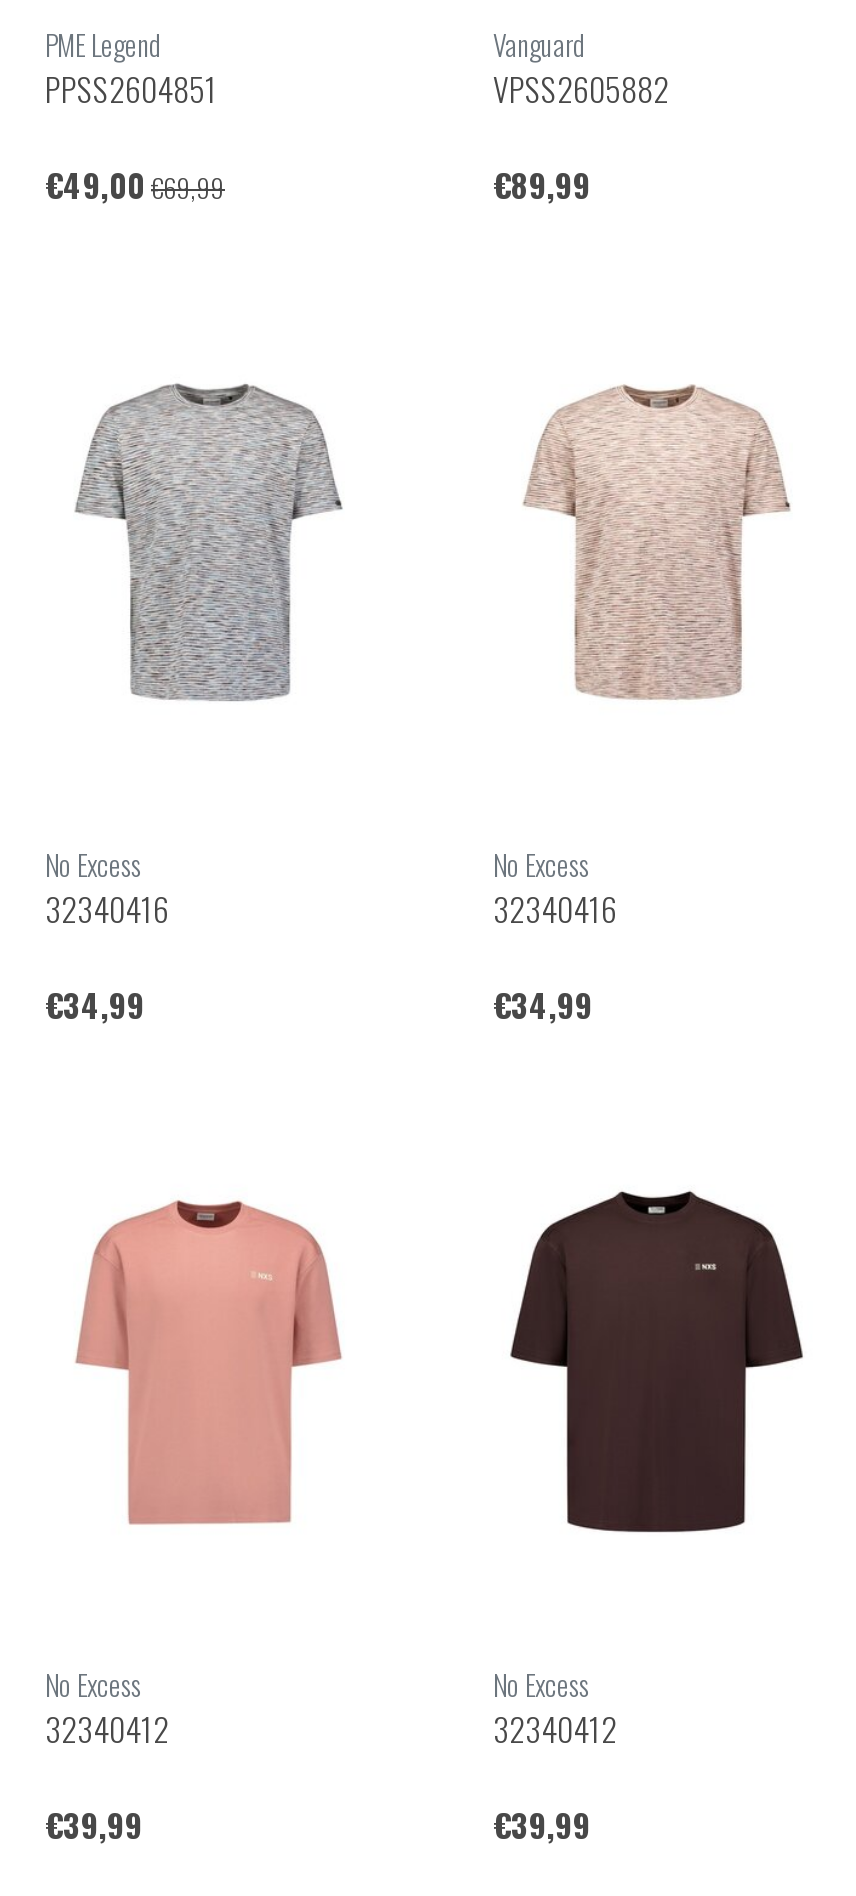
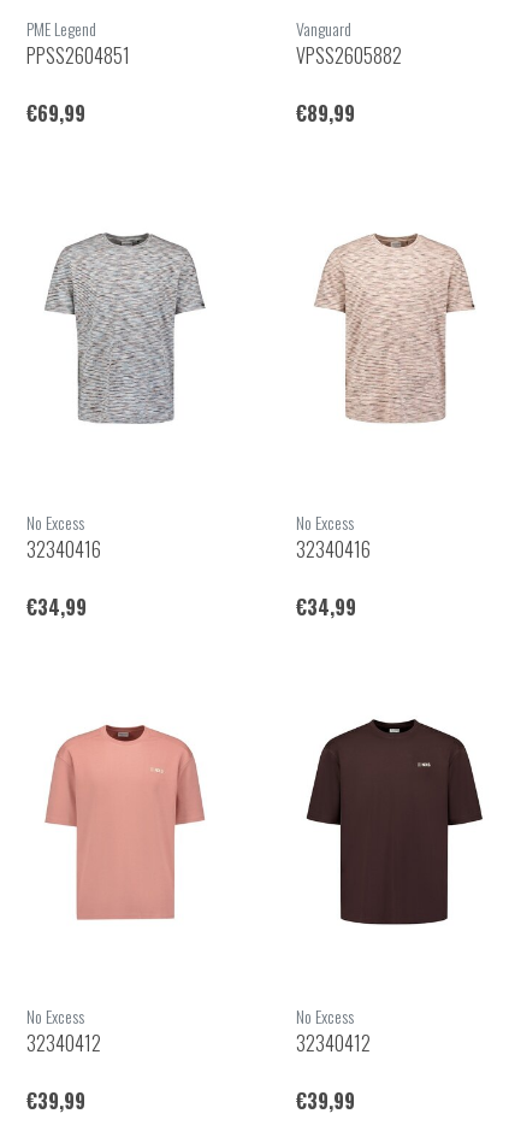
- €49,00 €69,99
+ €69,99
